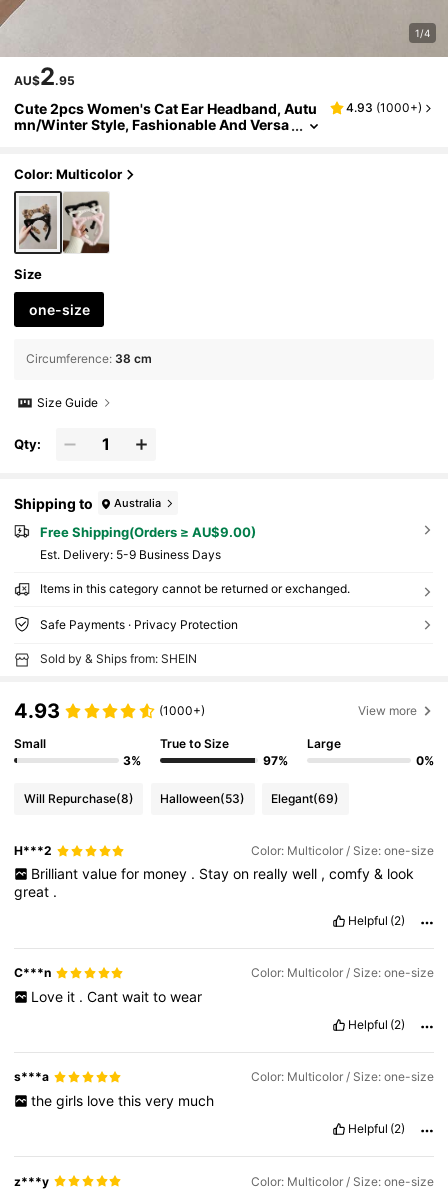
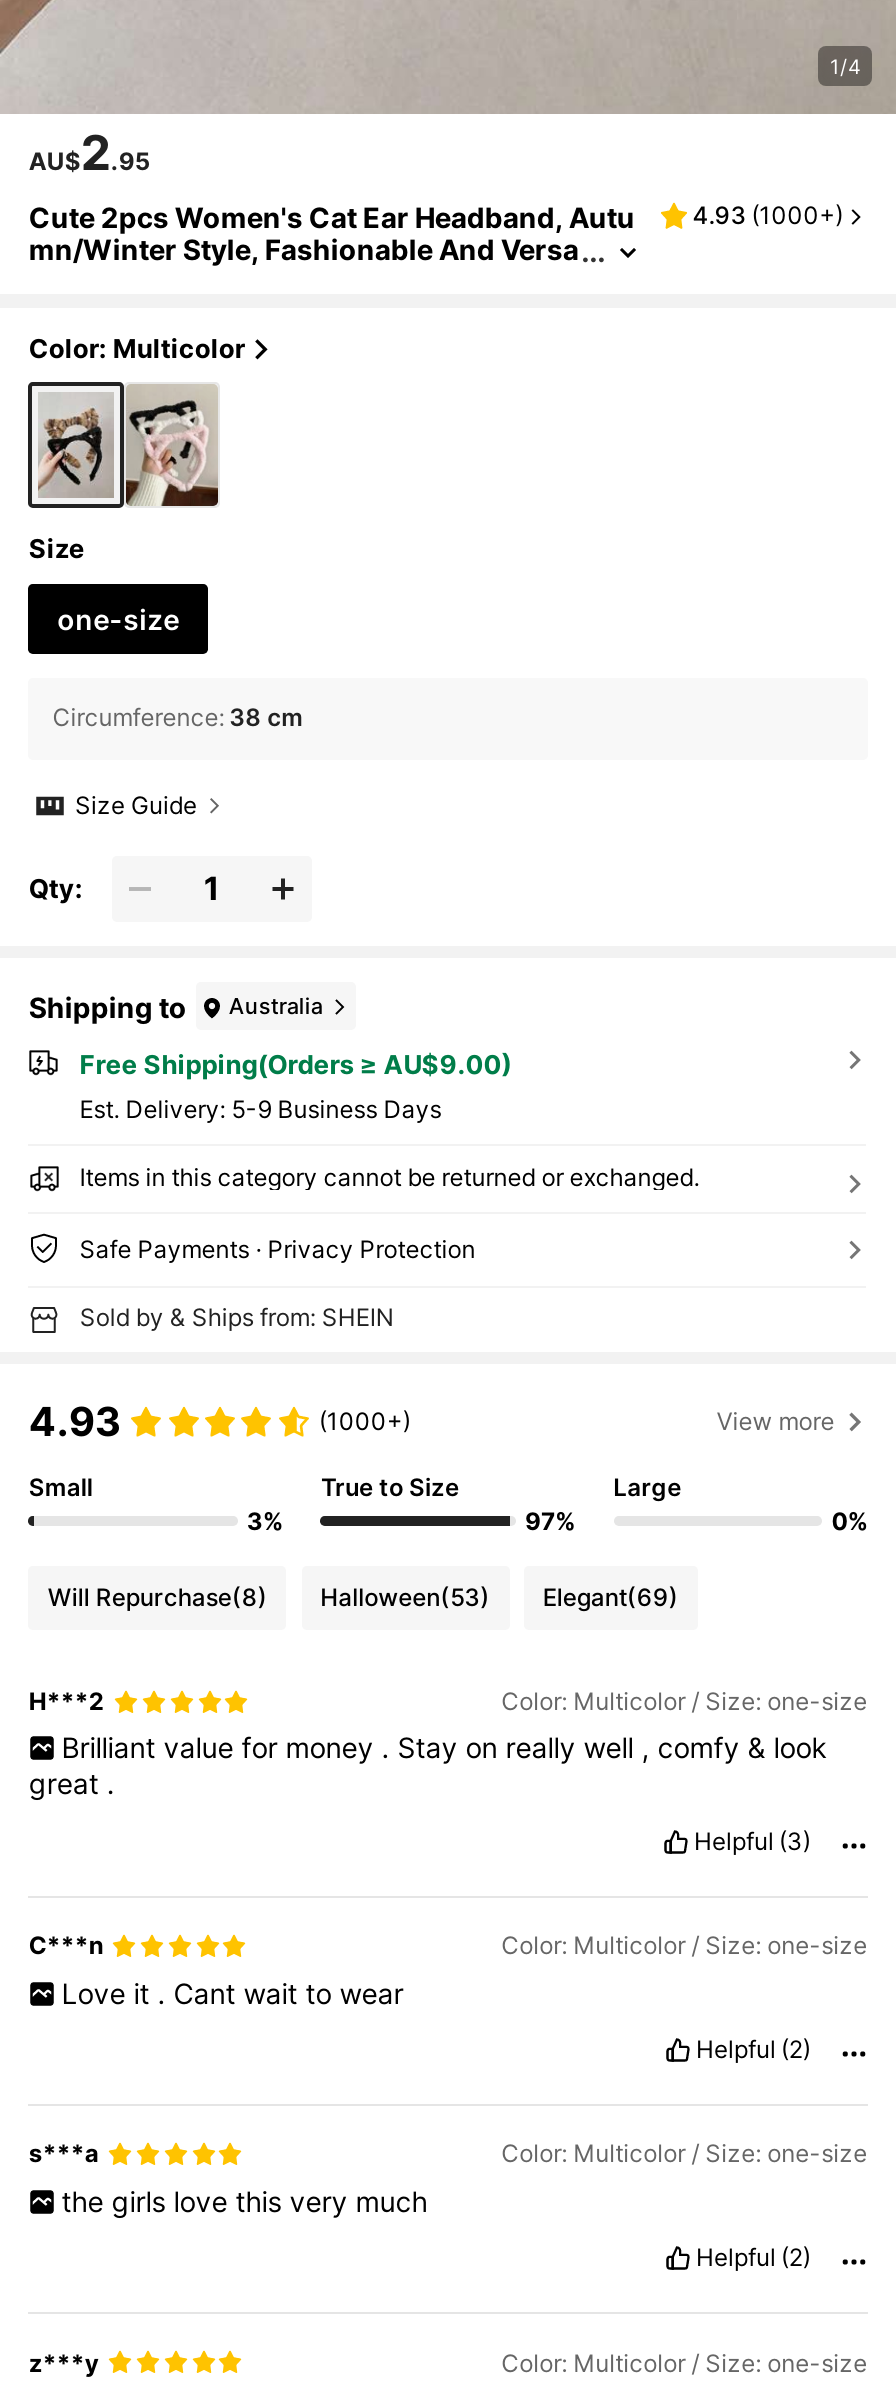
- Helpful (2)
+ Helpful (3)
